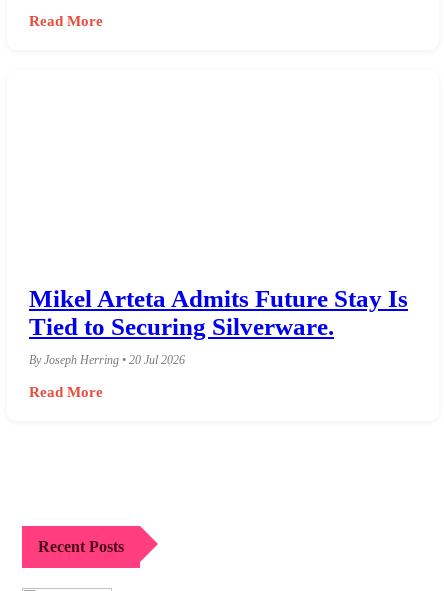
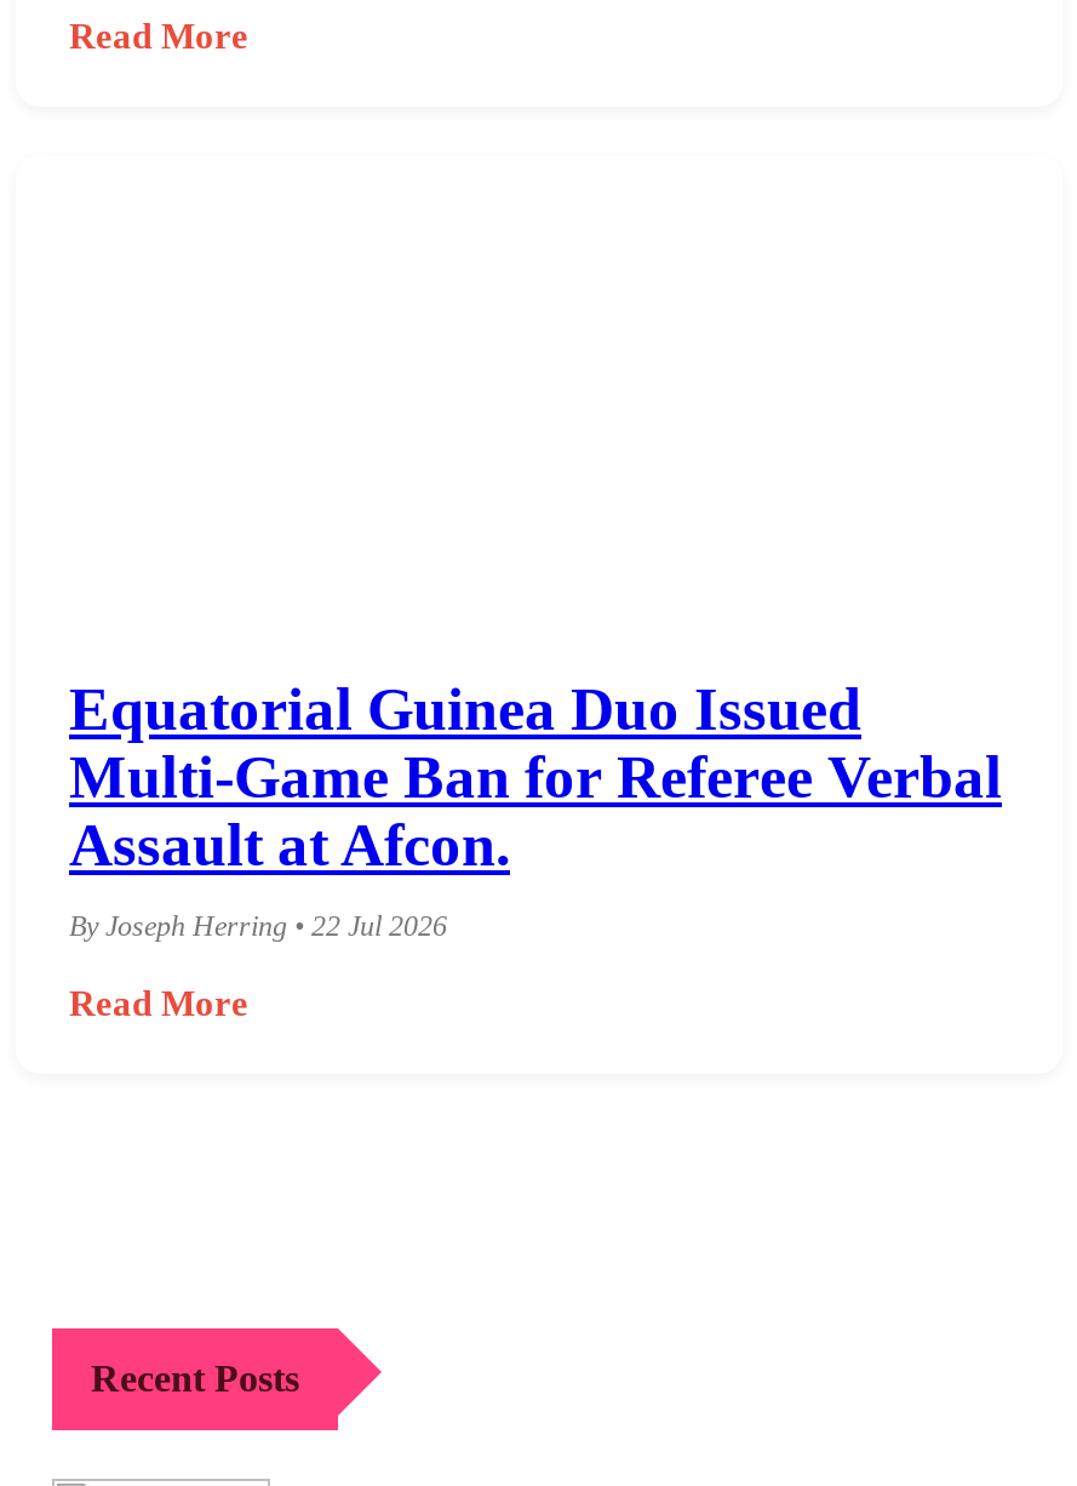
- Mikel Arteta Admits Future Stay Is
- Tied to Securing Silverware.
+ Equatorial Guinea Duo Issued
+ Multi-Game Ban for Referee Verbal
+ Assault at Afcon.

- By Joseph Herring • 20 Jul 2026
+ By Joseph Herring • 22 Jul 2026
